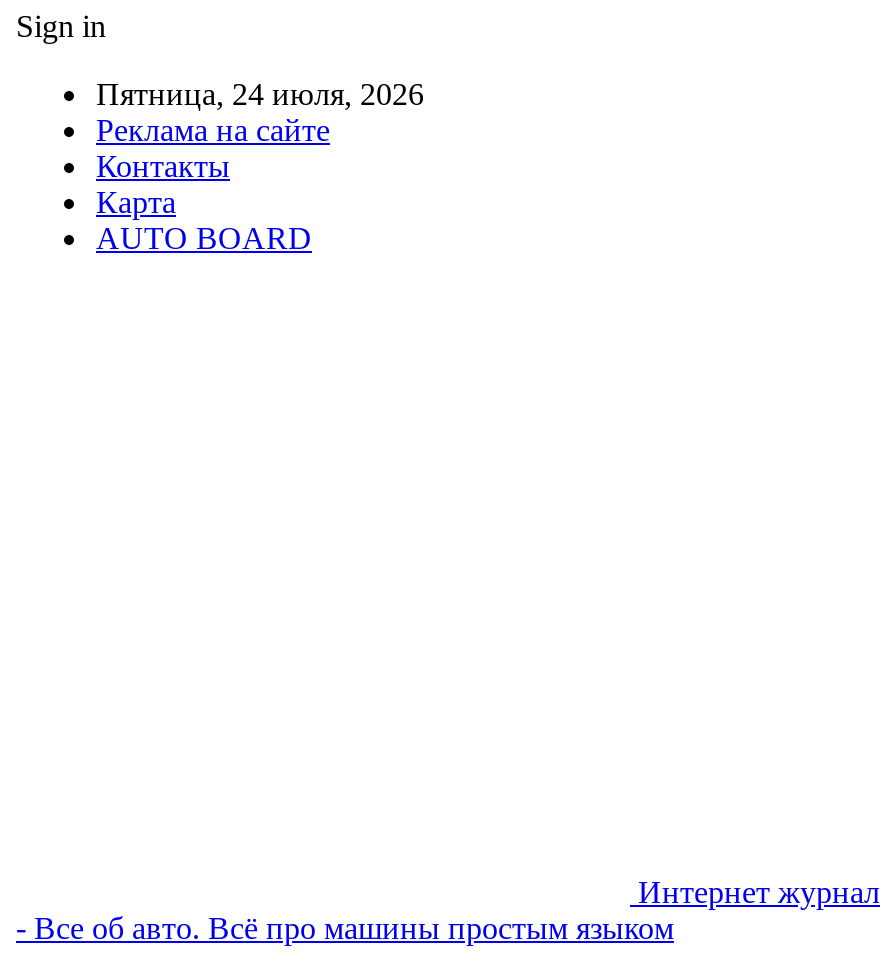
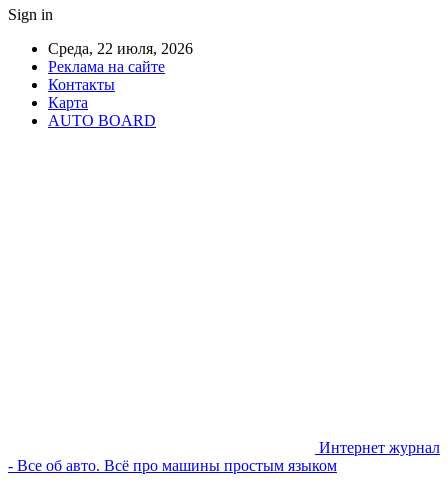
- Пятница, 24 июля, 2026
+ Среда, 22 июля, 2026
